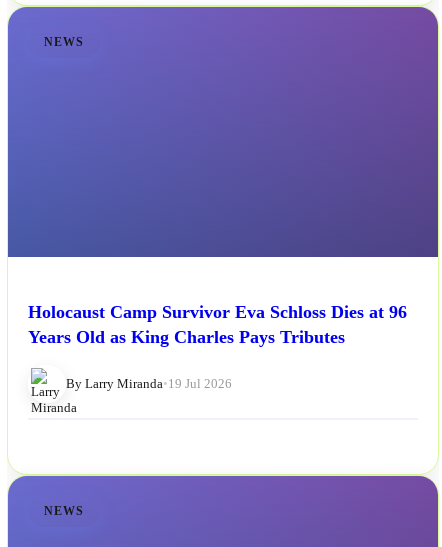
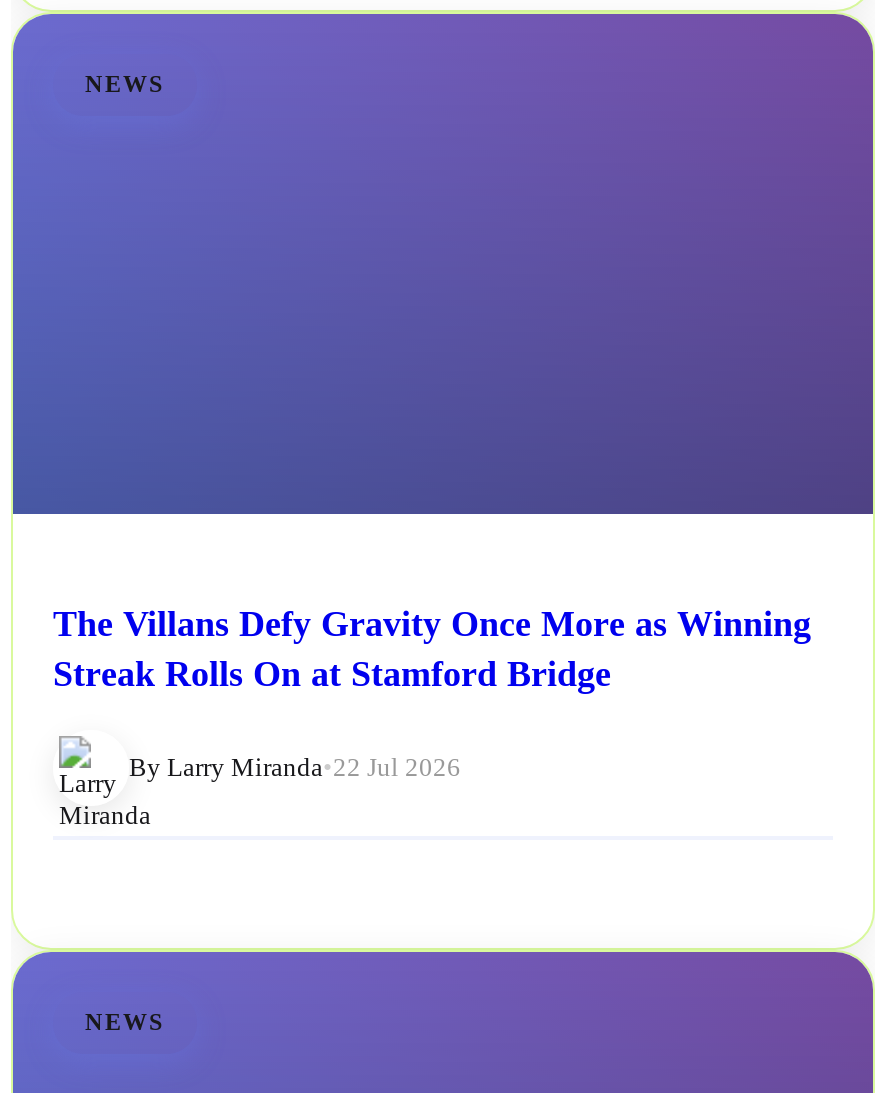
- Holocaust Camp Survivor Eva Schloss Dies at 96
- Years Old as King Charles Pays Tributes
+ The Villans Defy Gravity Once More as Winning
+ Streak Rolls On at Stamford Bridge

- By Larry Miranda • 19 Jul 2026
+ By Larry Miranda • 22 Jul 2026
